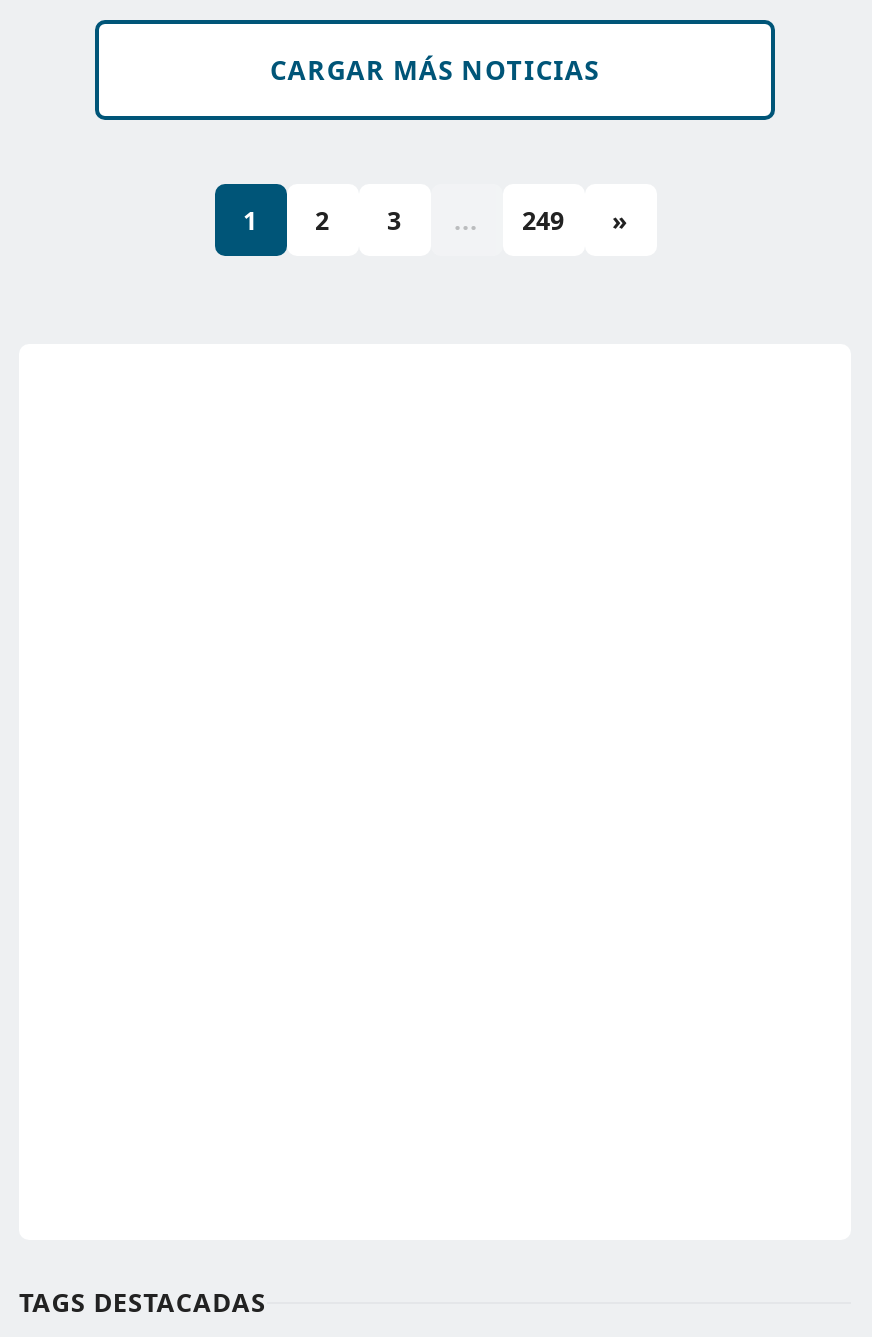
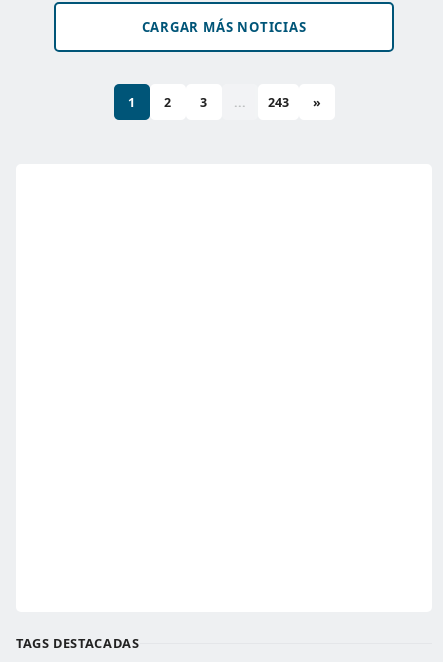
- 249
+ 243
